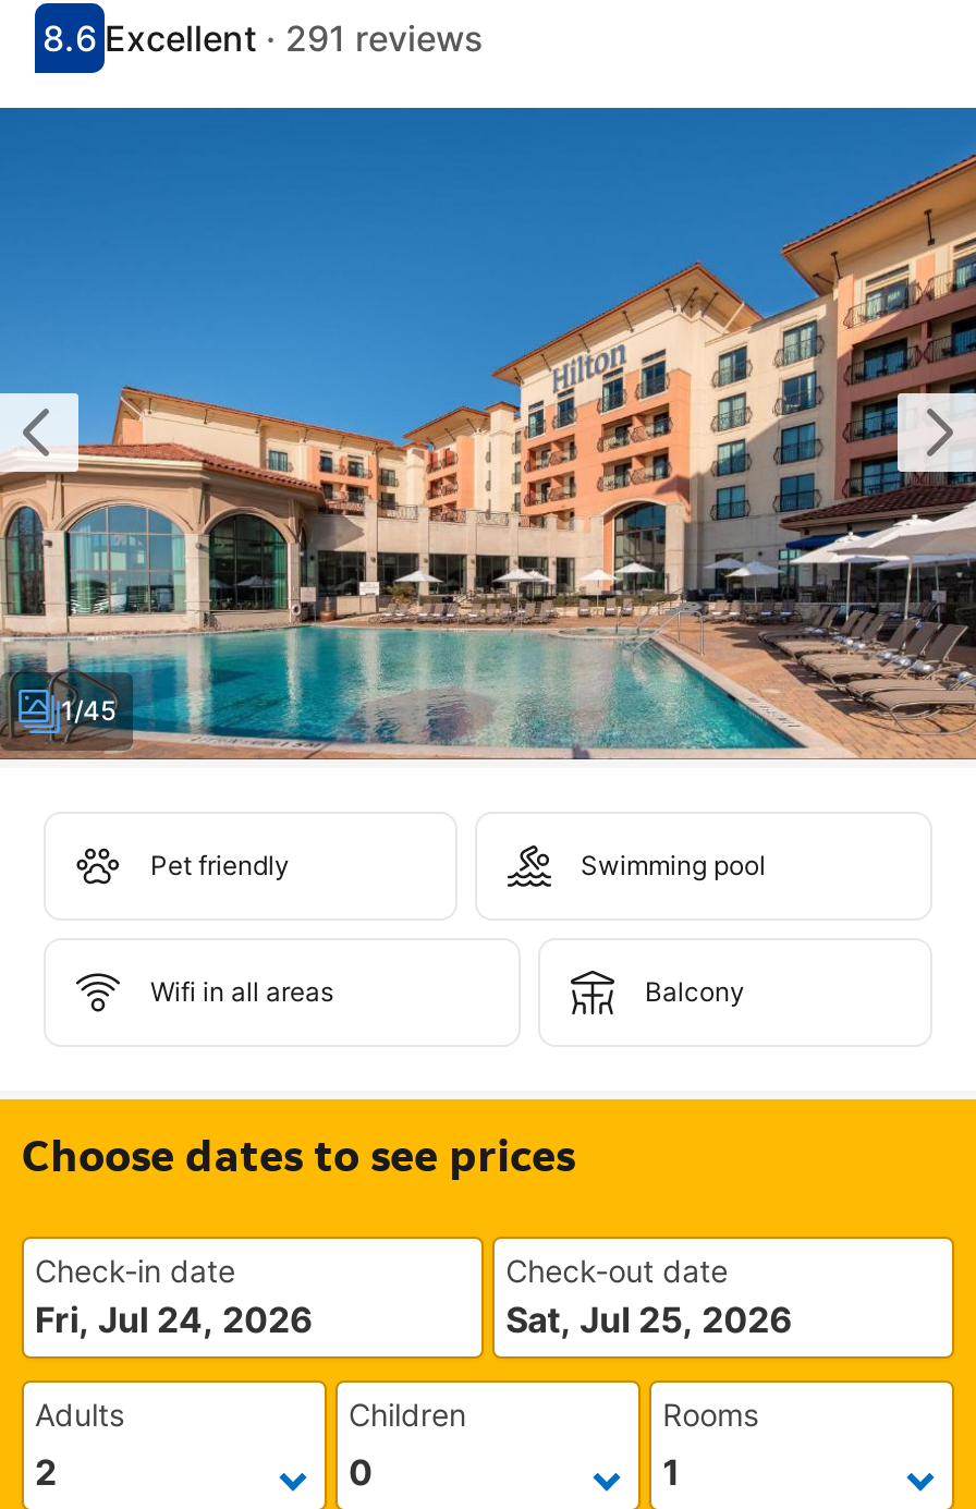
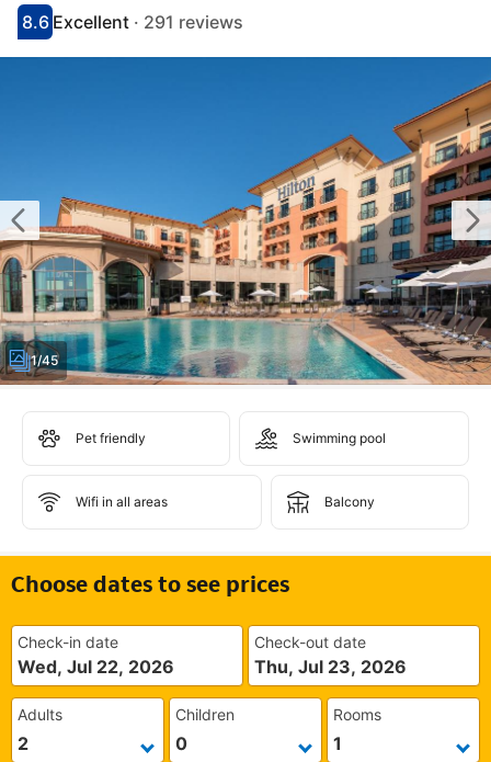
- Fri, Jul 24, 2026
+ Wed, Jul 22, 2026

- Sat, Jul 25, 2026
+ Thu, Jul 23, 2026
